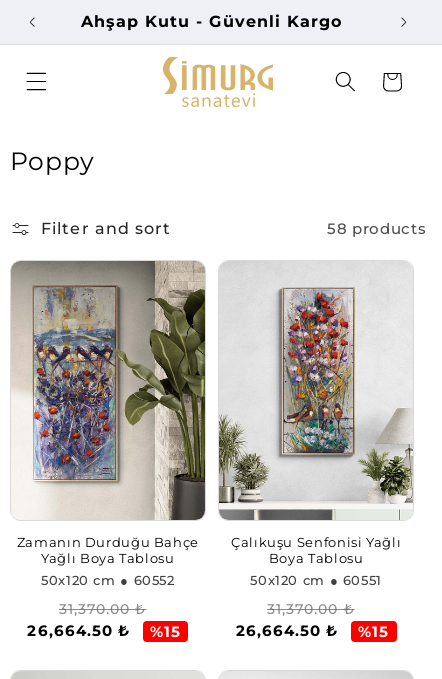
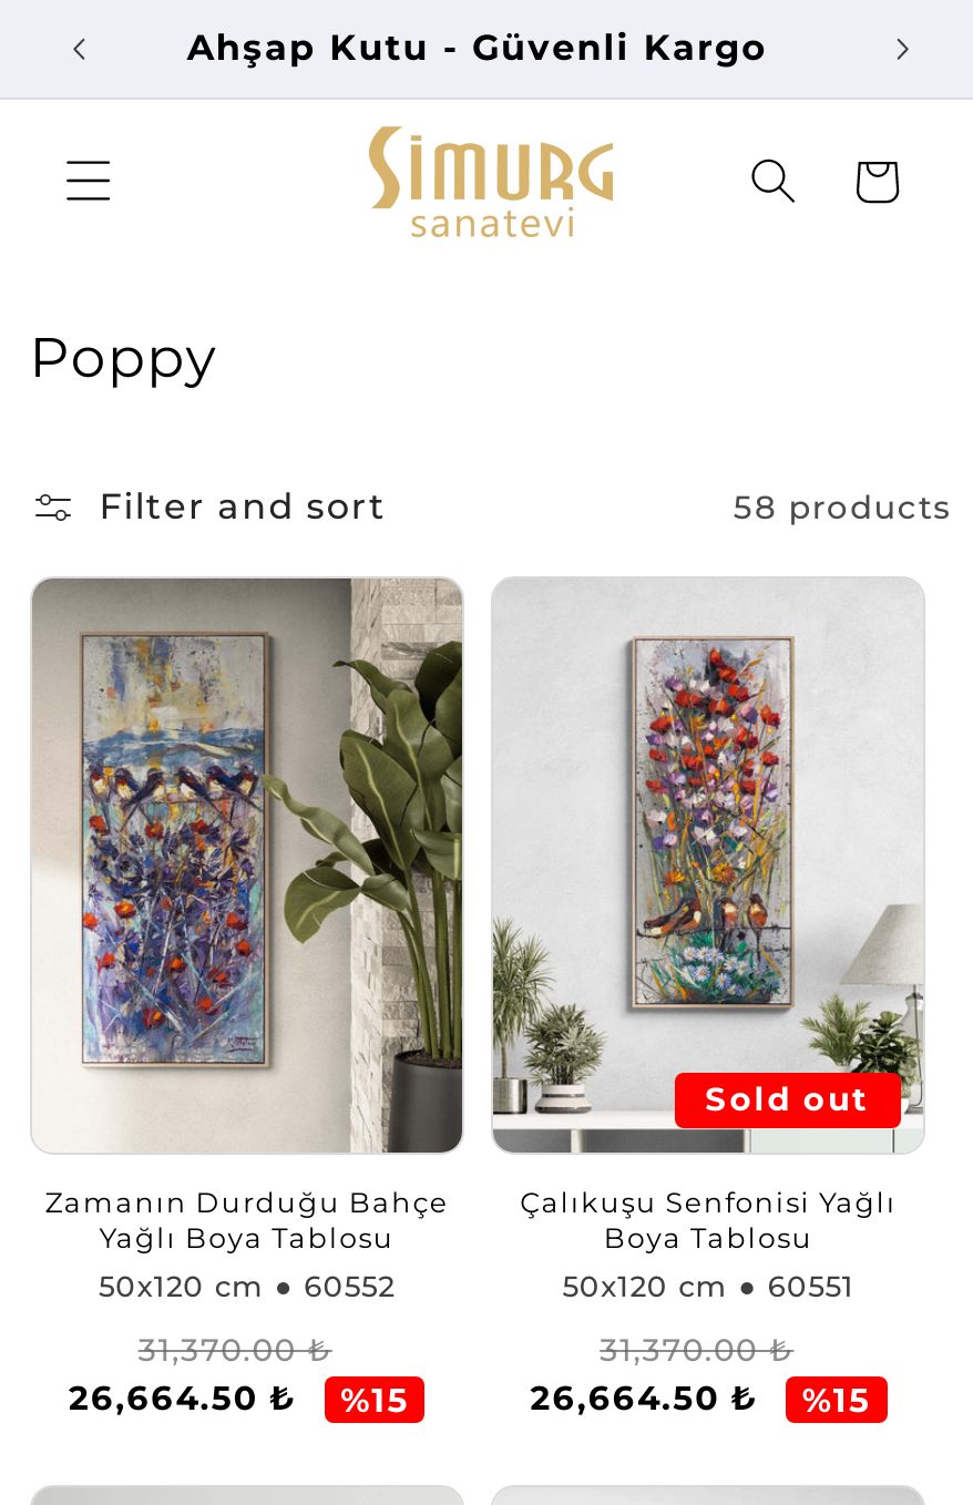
+ Sold out
